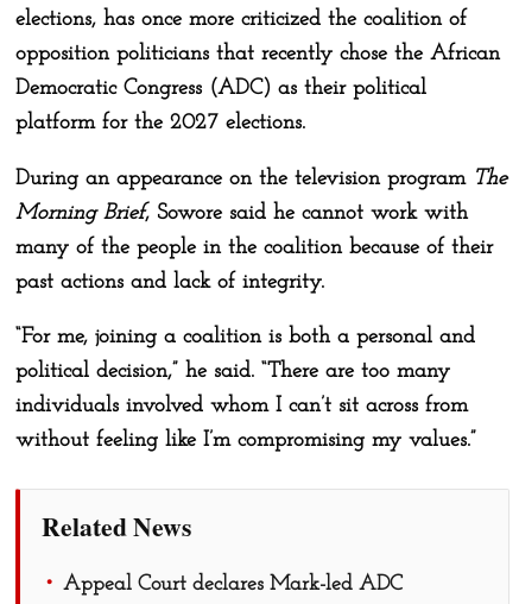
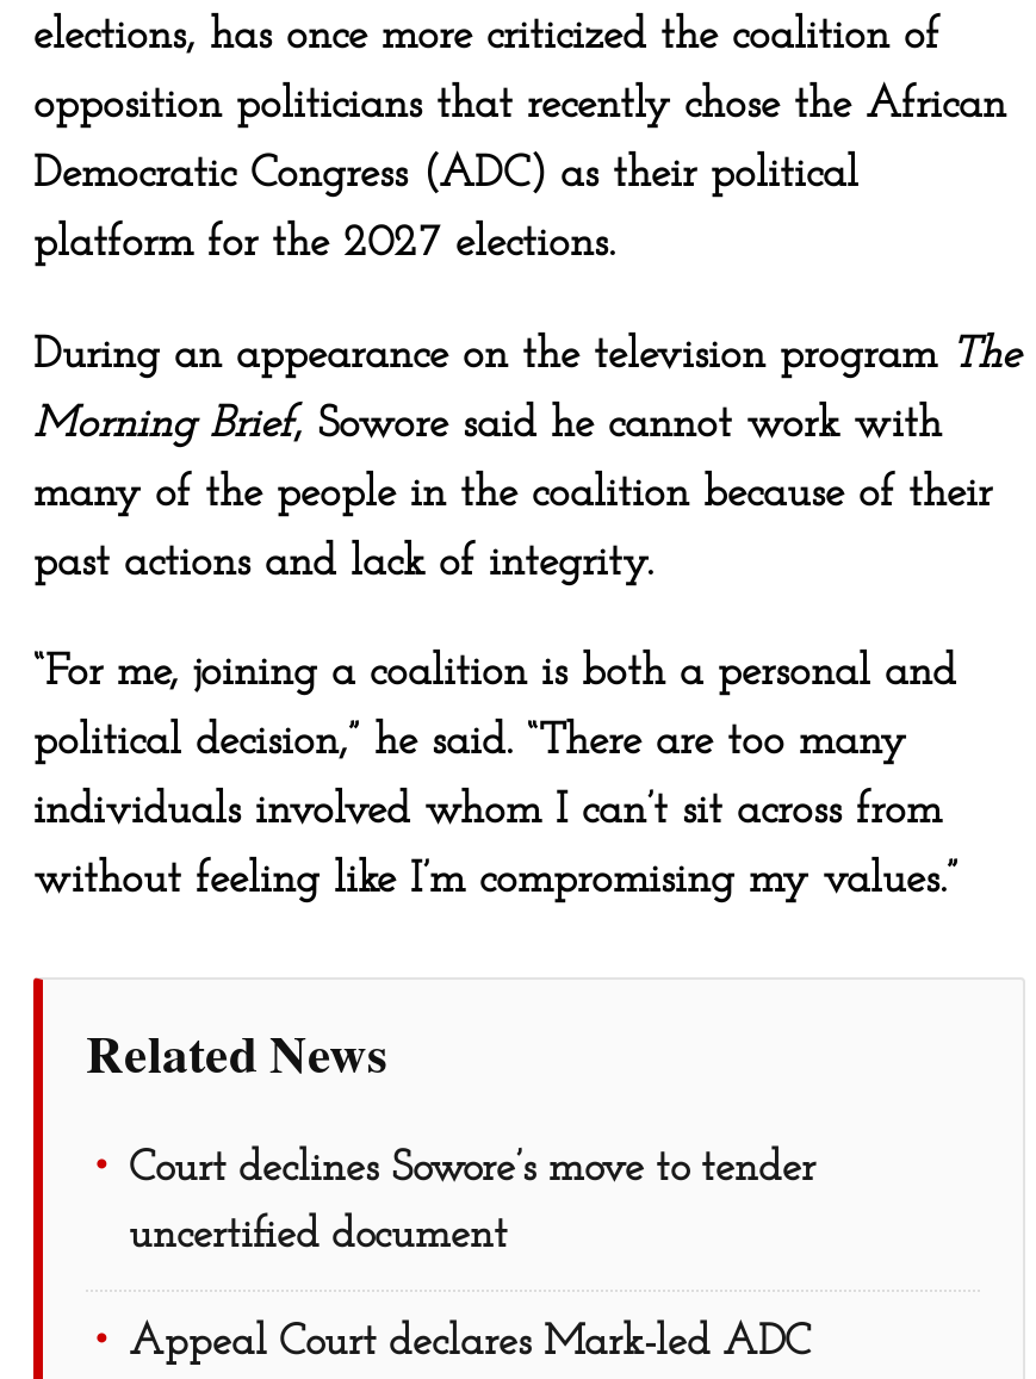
+ Court declines Sowore’s move to tender
+ uncertified document
